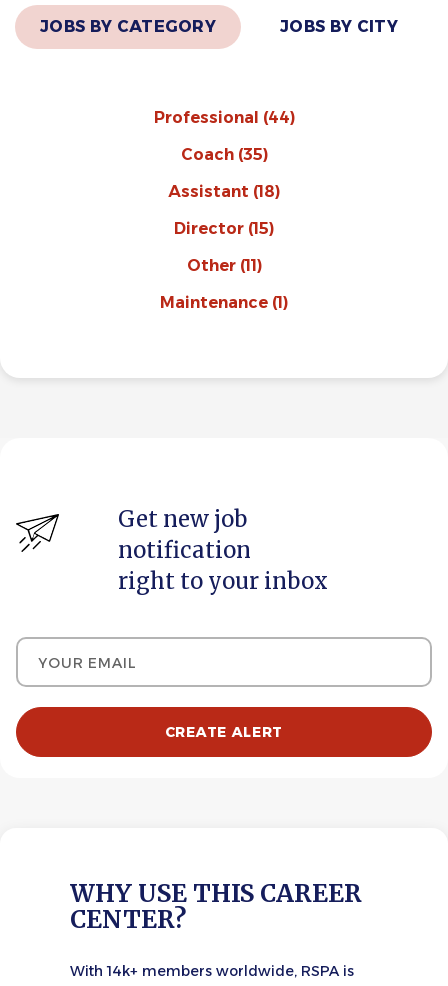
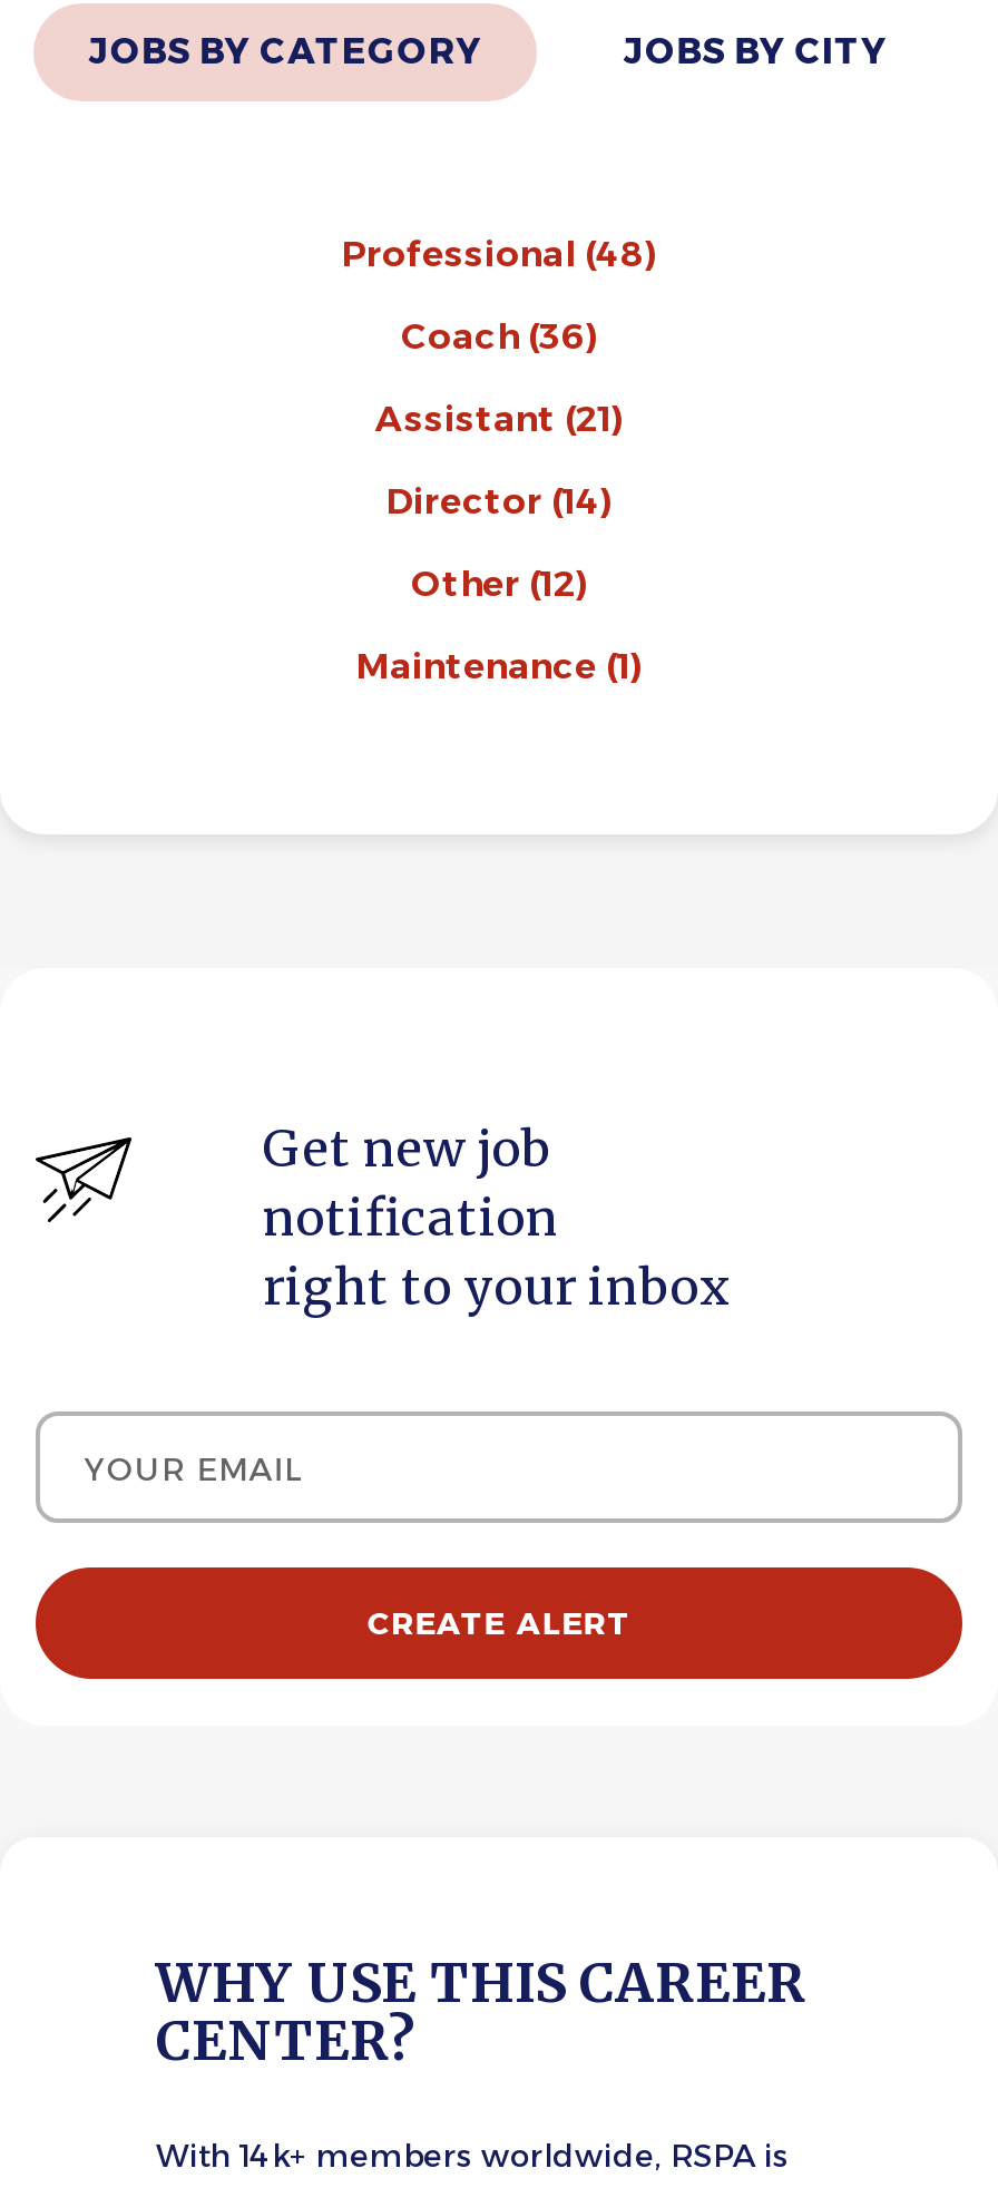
- Professional (44)
+ Professional (48)

- Coach (35)
+ Coach (36)

- Assistant (18)
+ Assistant (21)

- Director (15)
+ Director (14)

- Other (11)
+ Other (12)
